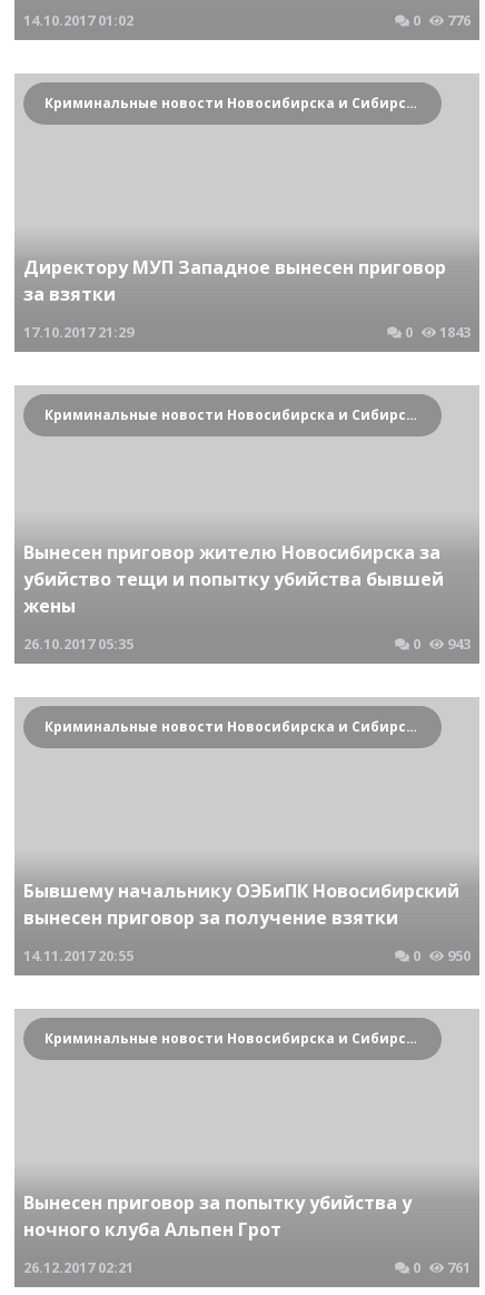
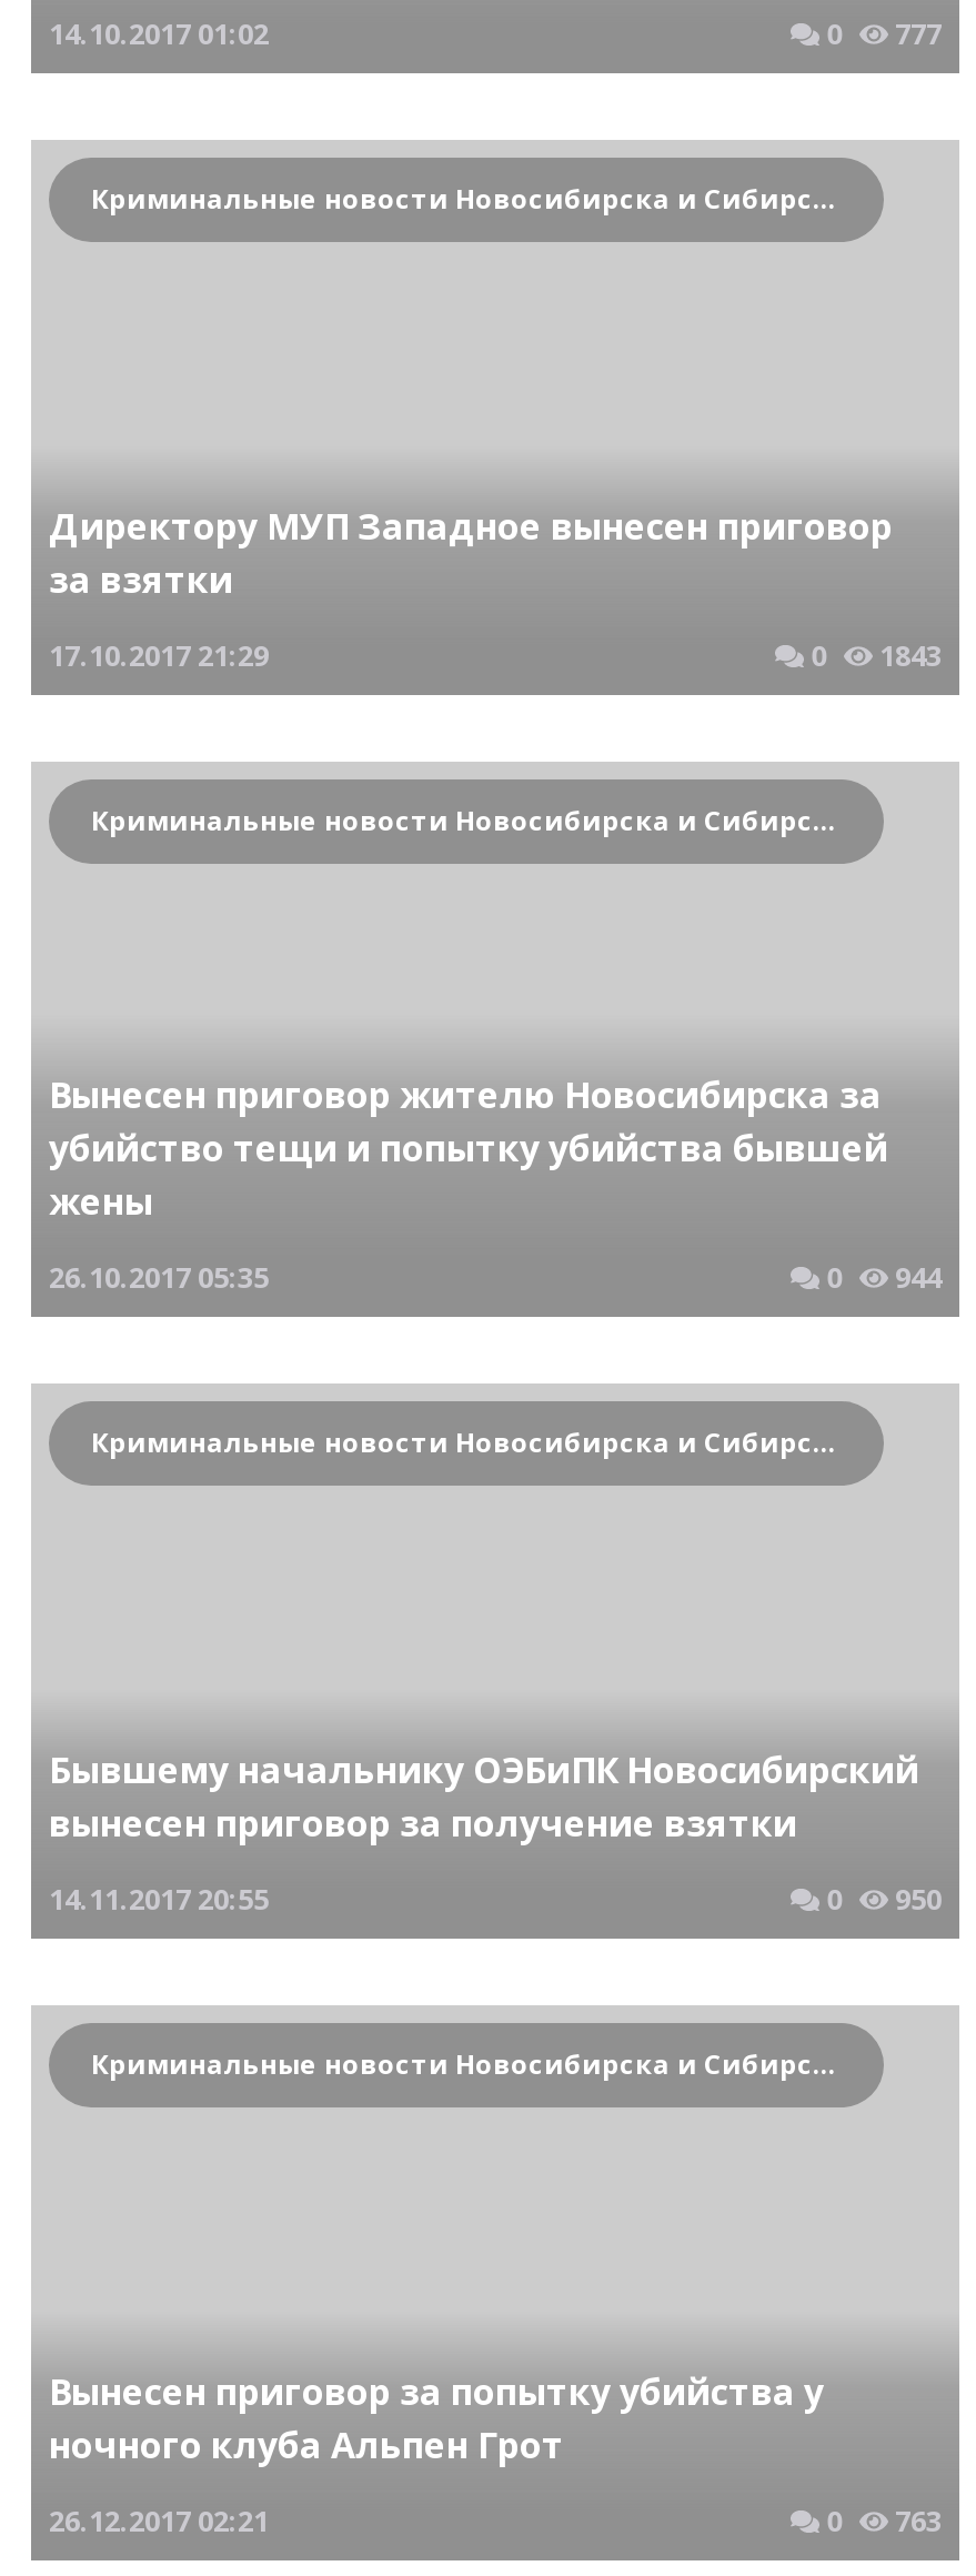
- 0 776
+ 0 777

- 0 943
+ 0 944

- 0 761
+ 0 763
